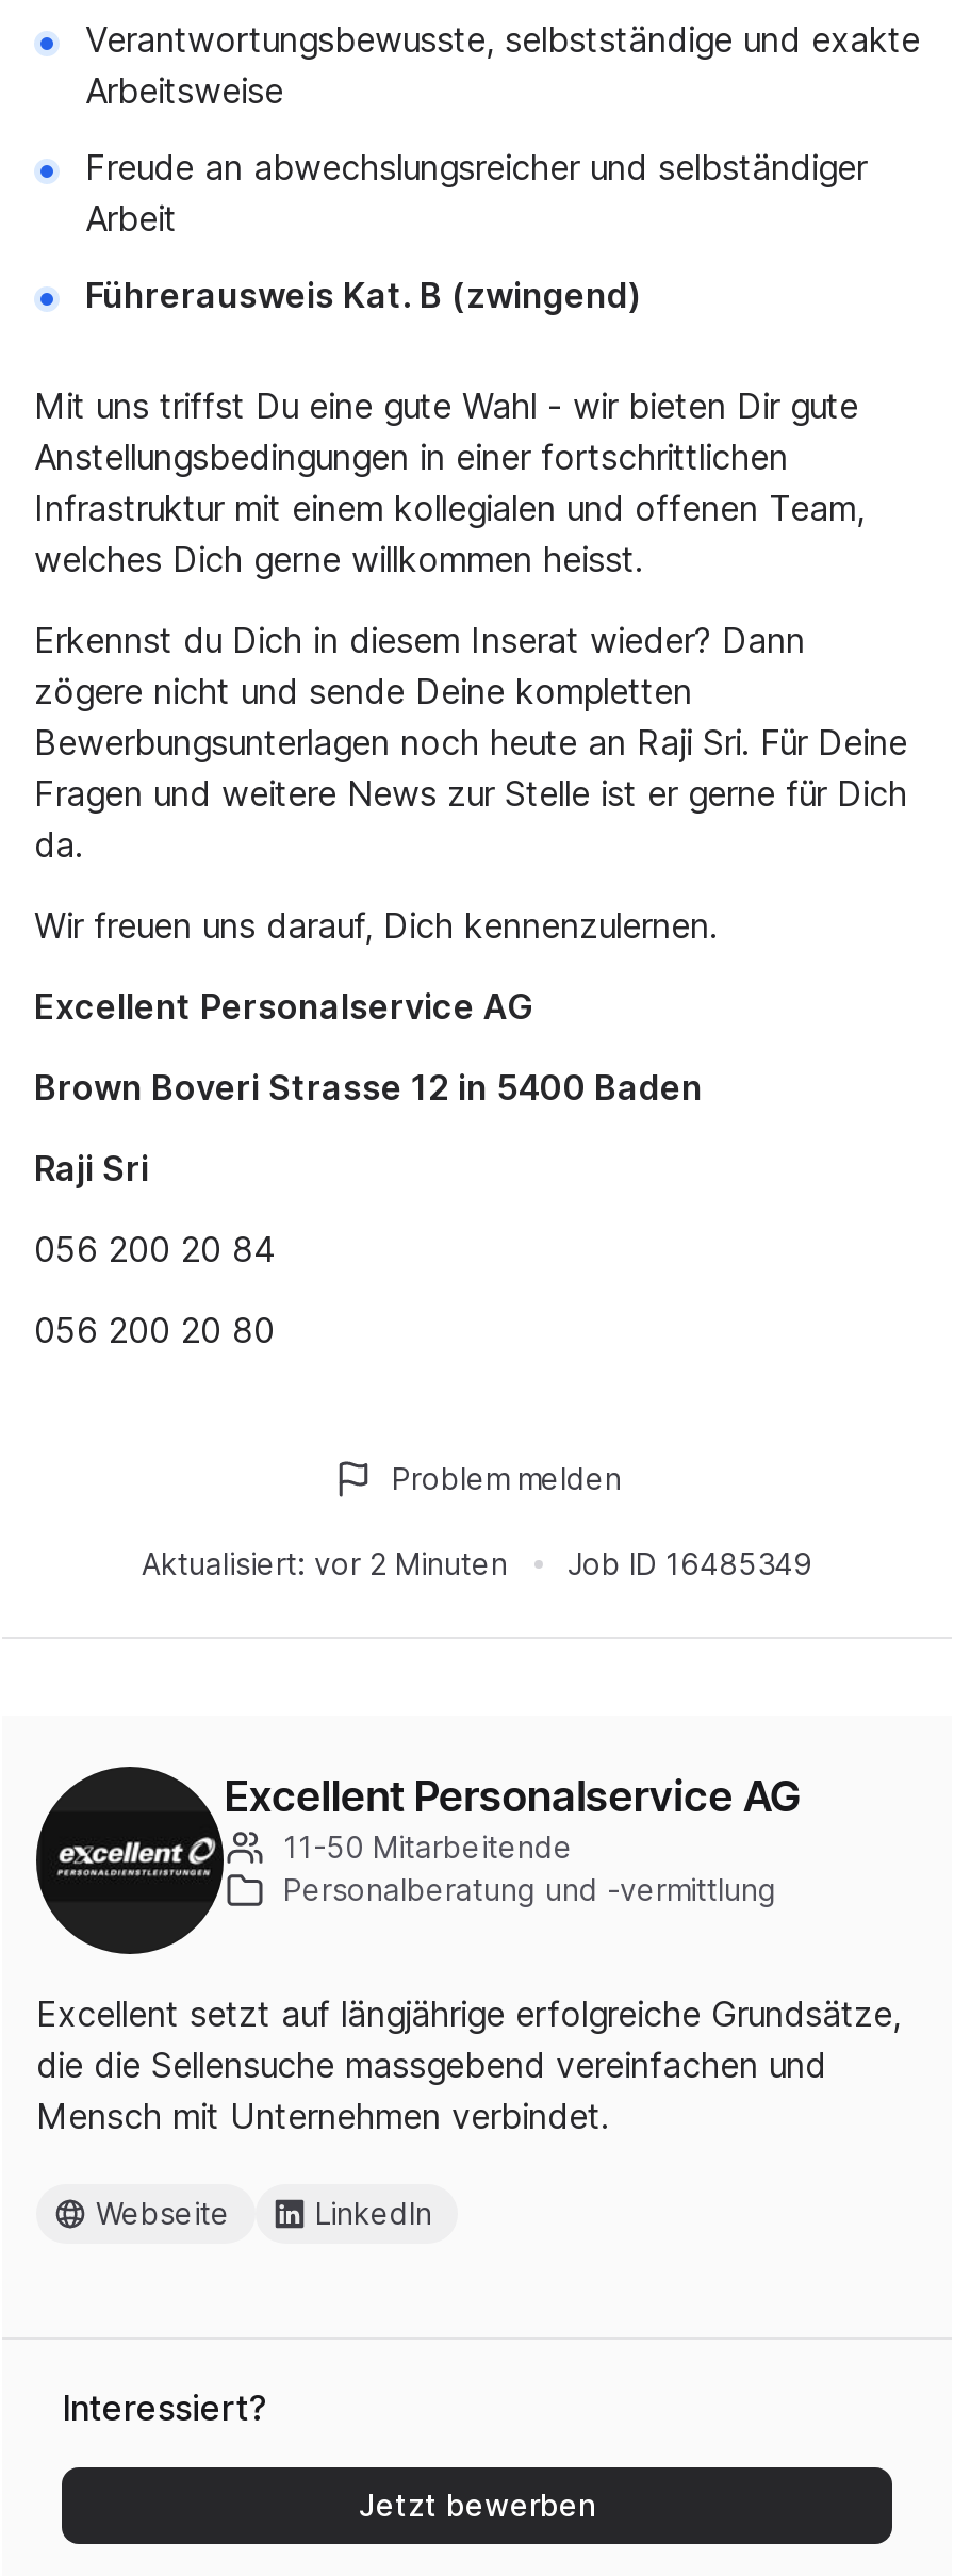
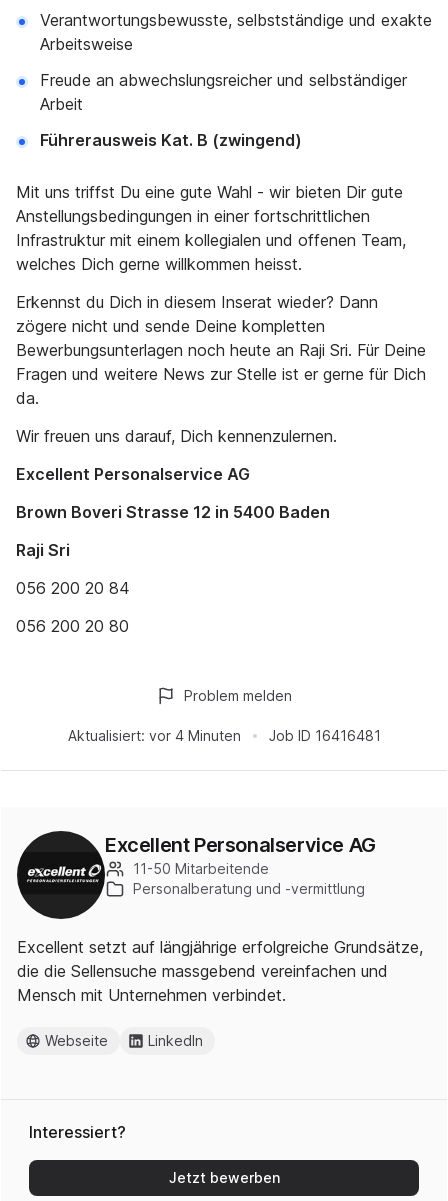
- Aktualisiert: vor 2 Minuten
+ Aktualisiert: vor 4 Minuten

- Job ID 16485349
+ Job ID 16416481
